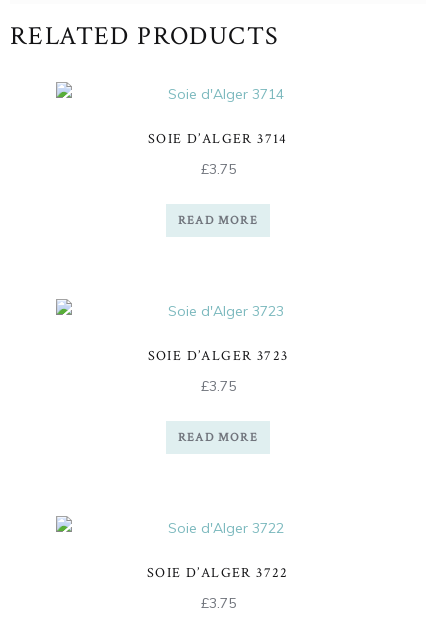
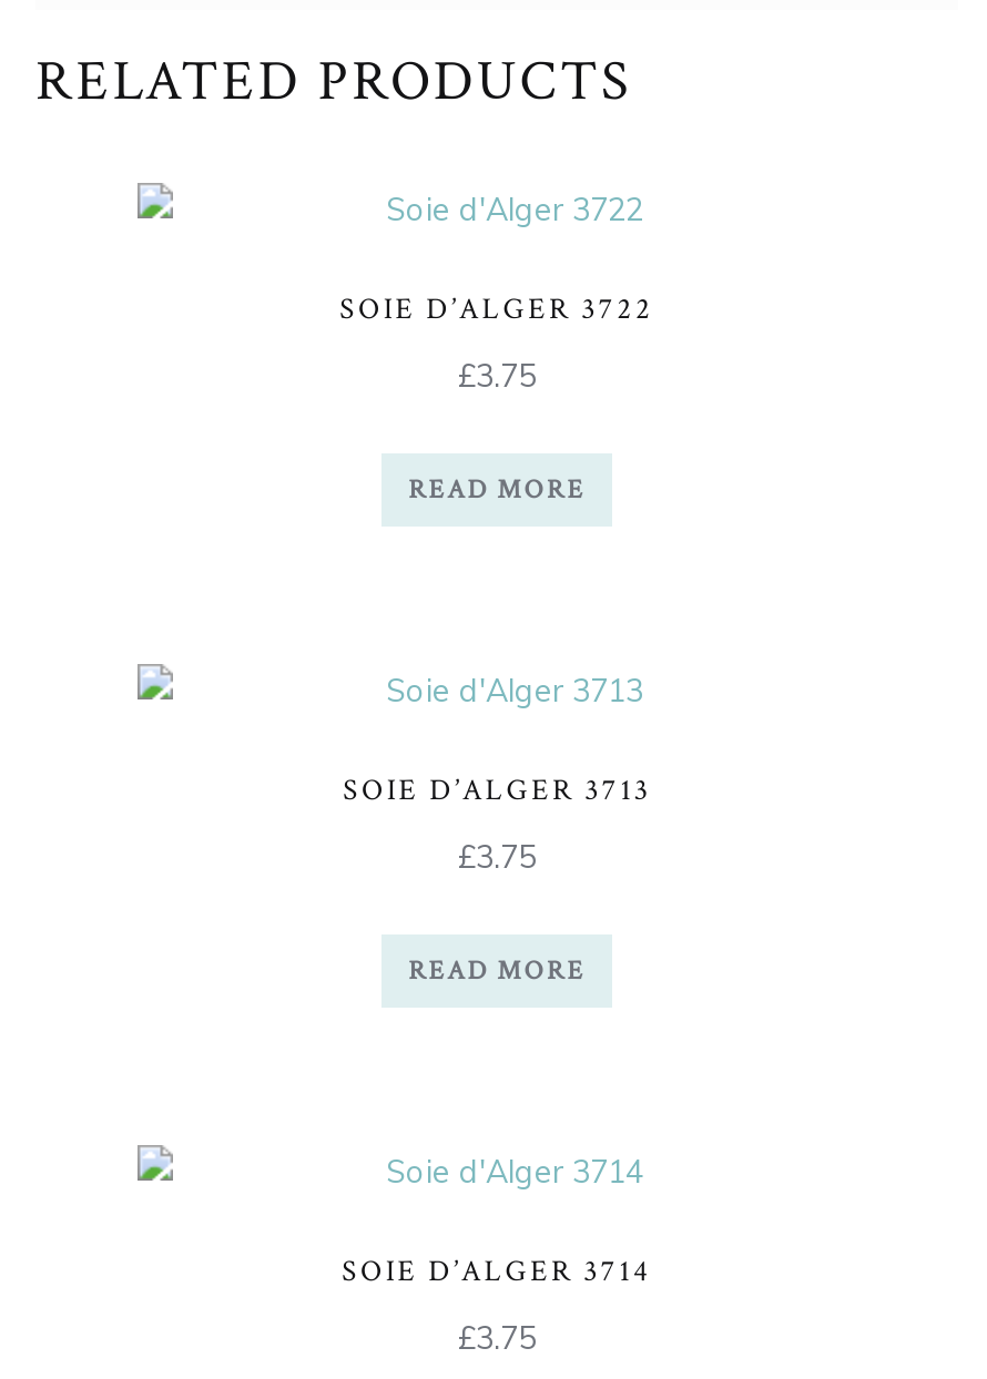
- SOIE D’ALGER 3714
+ SOIE D’ALGER 3722

- SOIE D’ALGER 3723
+ SOIE D’ALGER 3713

- SOIE D’ALGER 3722
+ SOIE D’ALGER 3714
